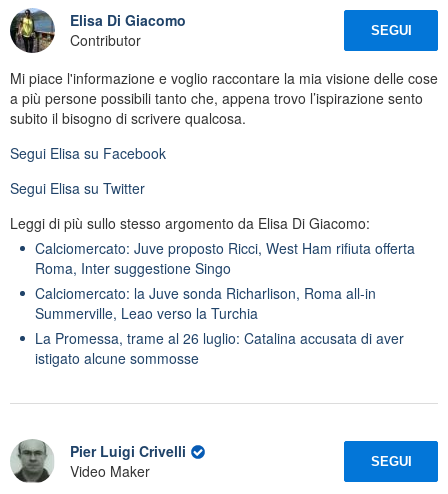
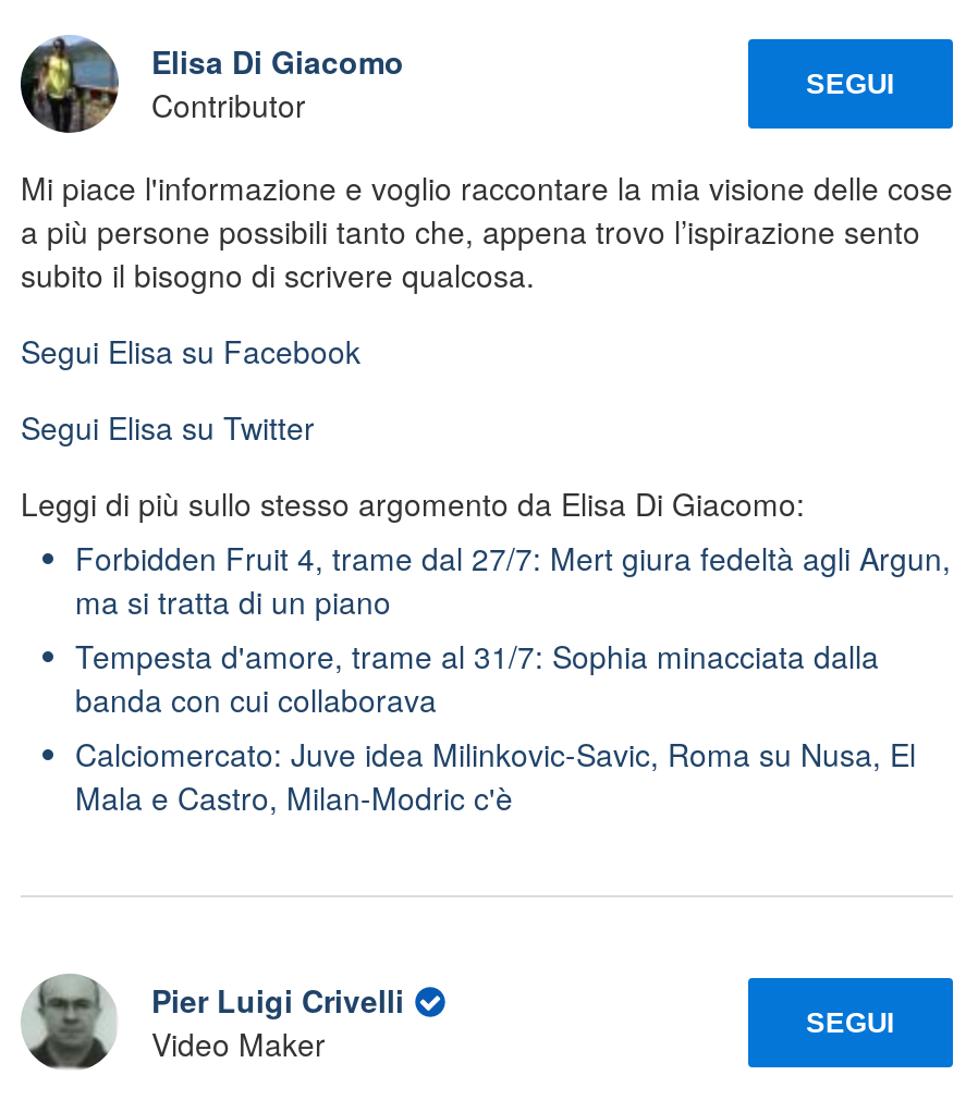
- Calciomercato: Juve proposto Ricci, West Ham rifiuta offerta
- Roma, Inter suggestione Singo
- Calciomercato: la Juve sonda Richarlison, Roma all-in
- Summerville, Leao verso la Turchia
- La Promessa, trame al 26 luglio: Catalina accusata di aver
- istigato alcune sommosse
+ Forbidden Fruit 4, trame dal 27/7: Mert giura fedeltà agli Argun,
+ ma si tratta di un piano
+ Tempesta d'amore, trame al 31/7: Sophia minacciata dalla
+ banda con cui collaborava
+ Calciomercato: Juve idea Milinkovic-Savic, Roma su Nusa, El
+ Mala e Castro, Milan-Modric c'è
